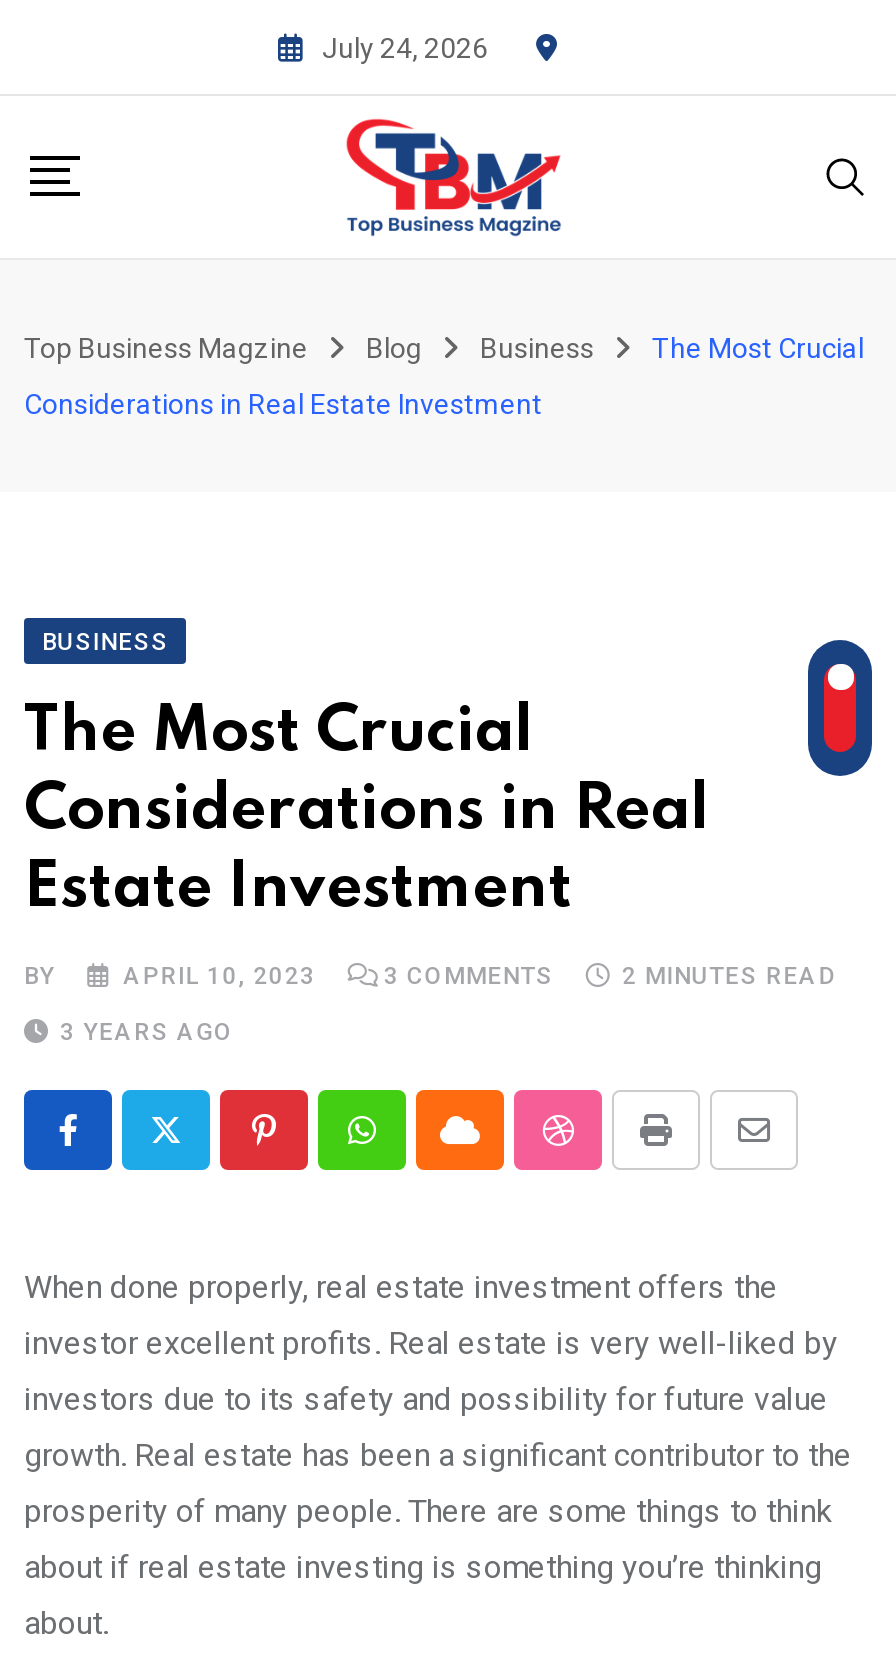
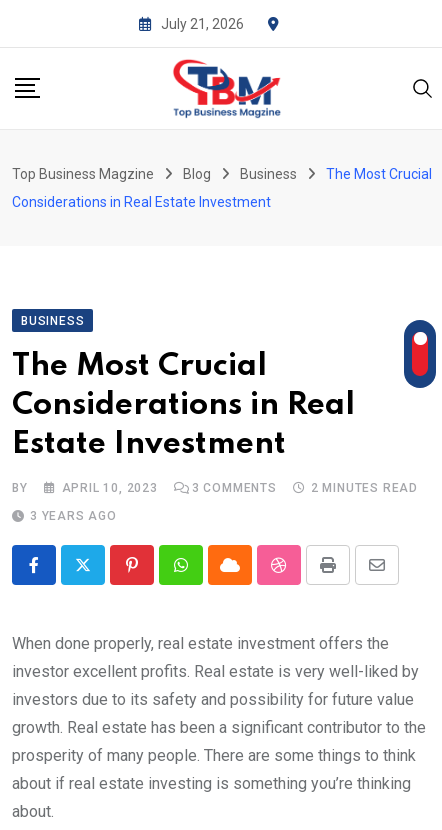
- July 24, 2026
+ July 21, 2026
